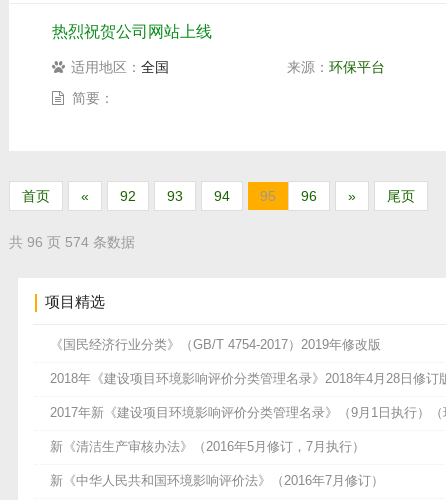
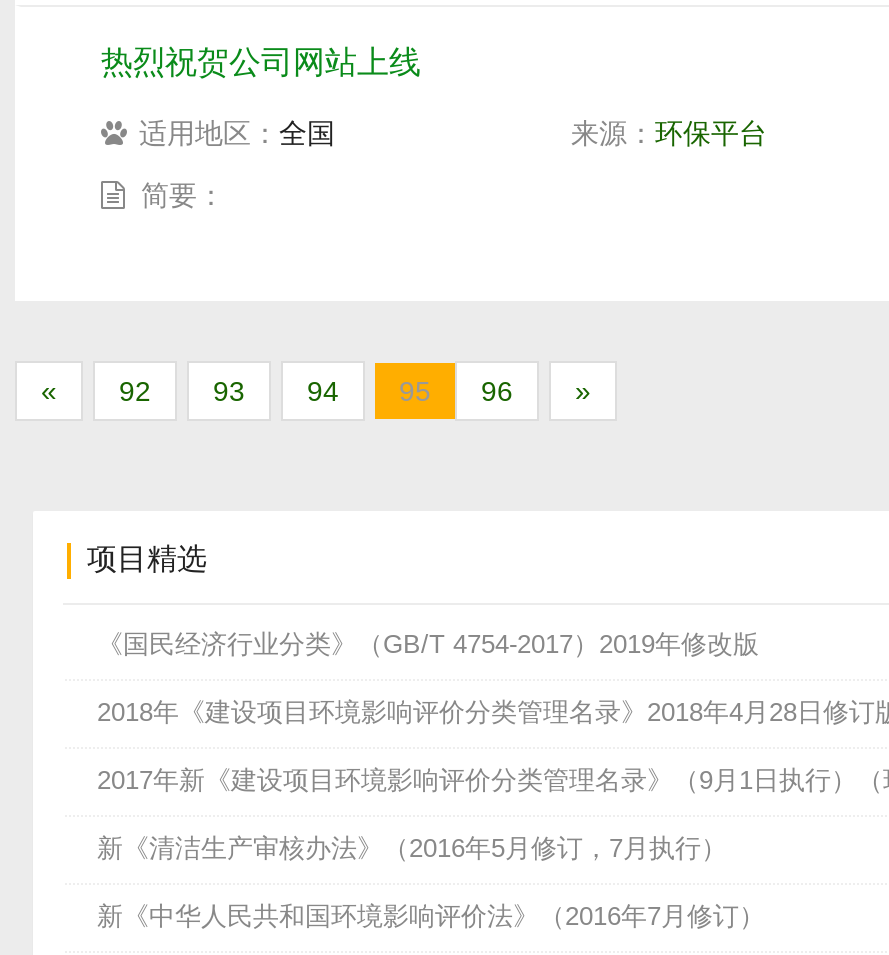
- 尾页
- 共 96 页 574 条数据

- 首页
